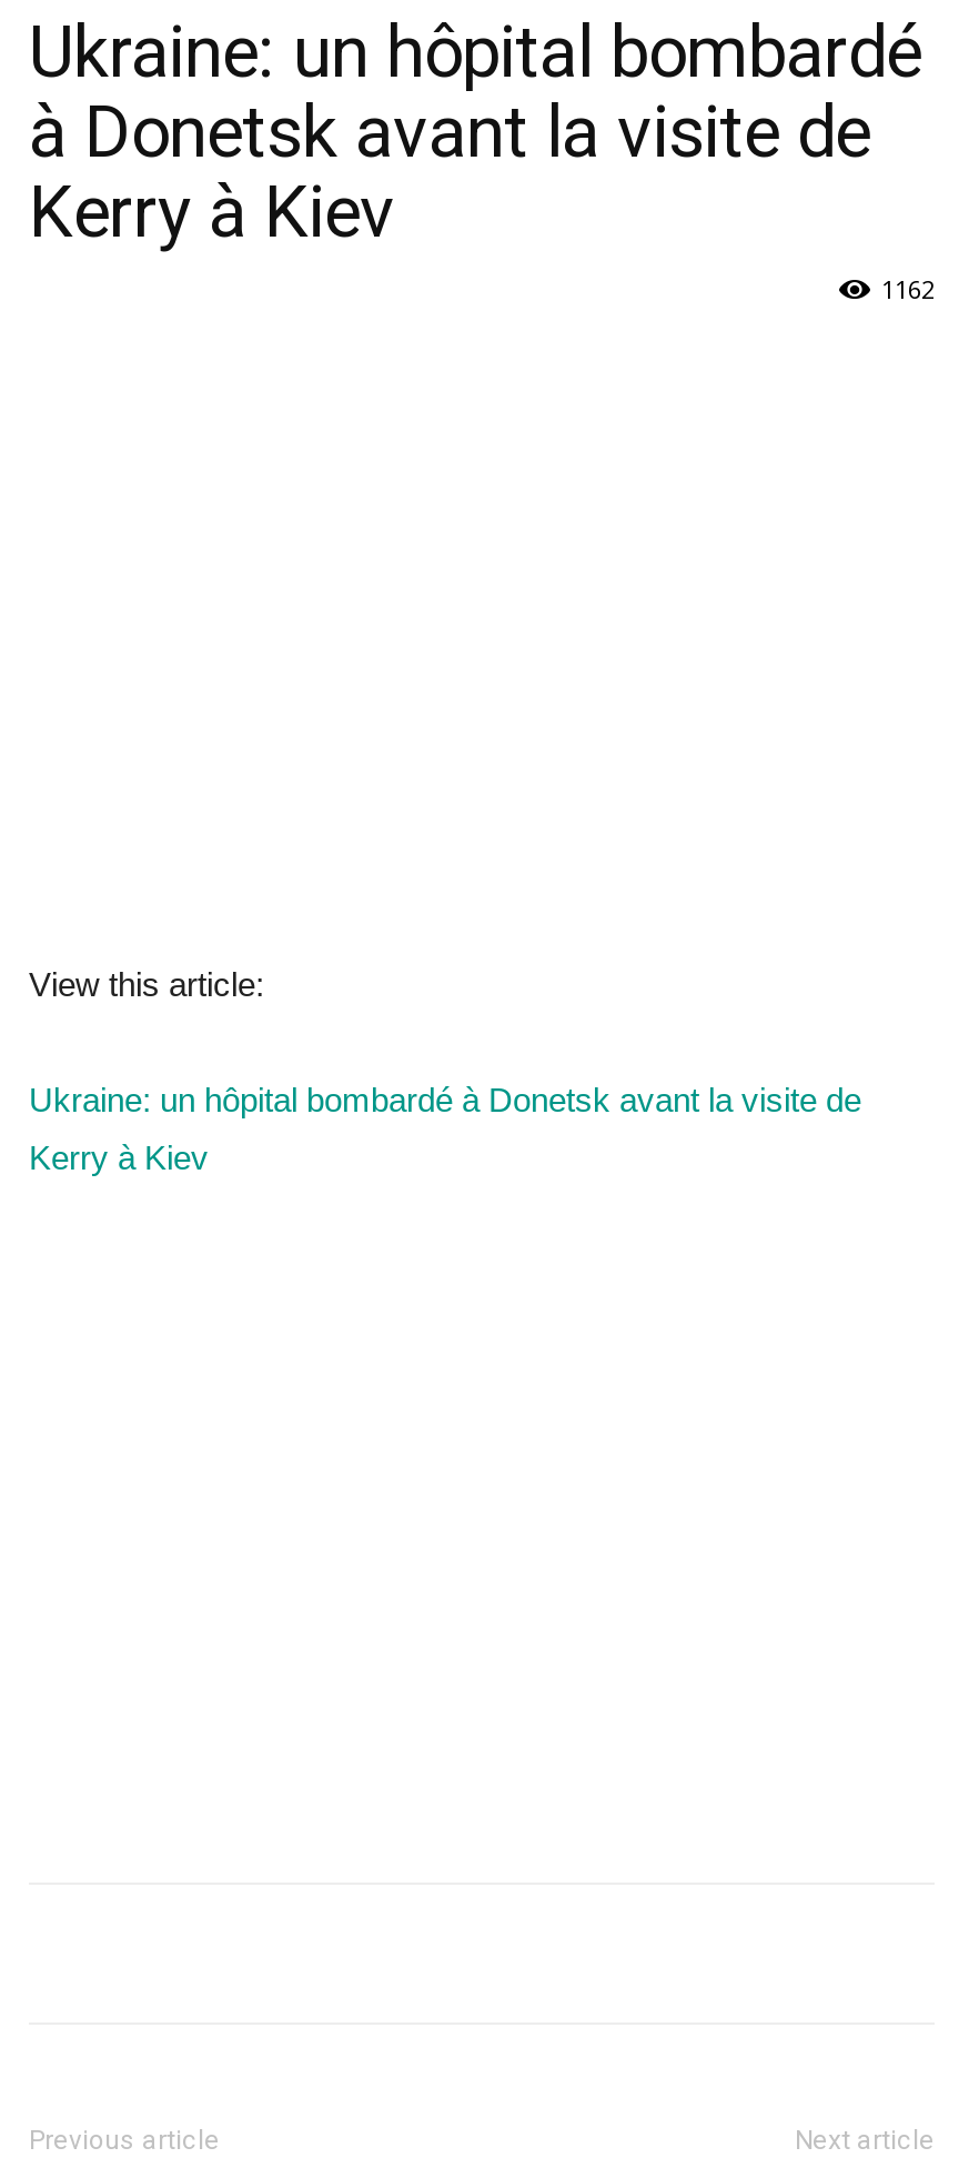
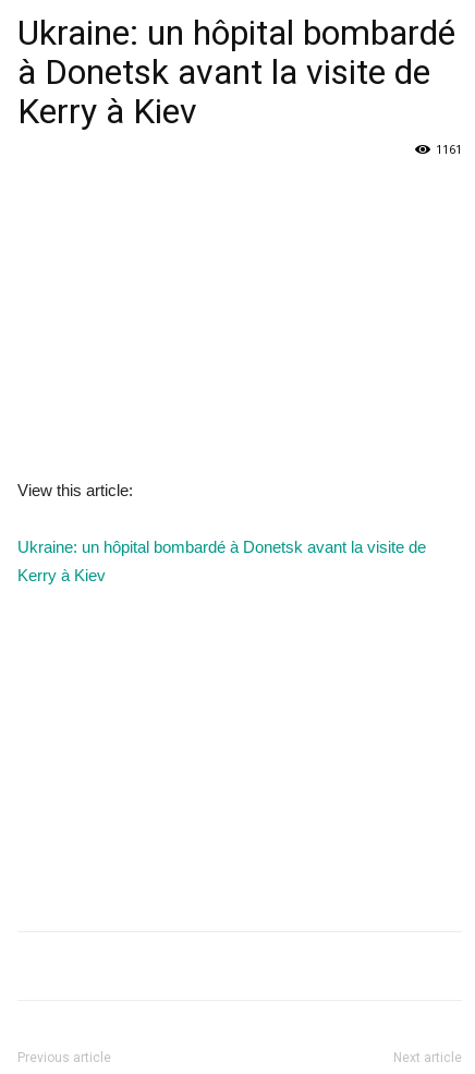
- 1162
+ 1161
